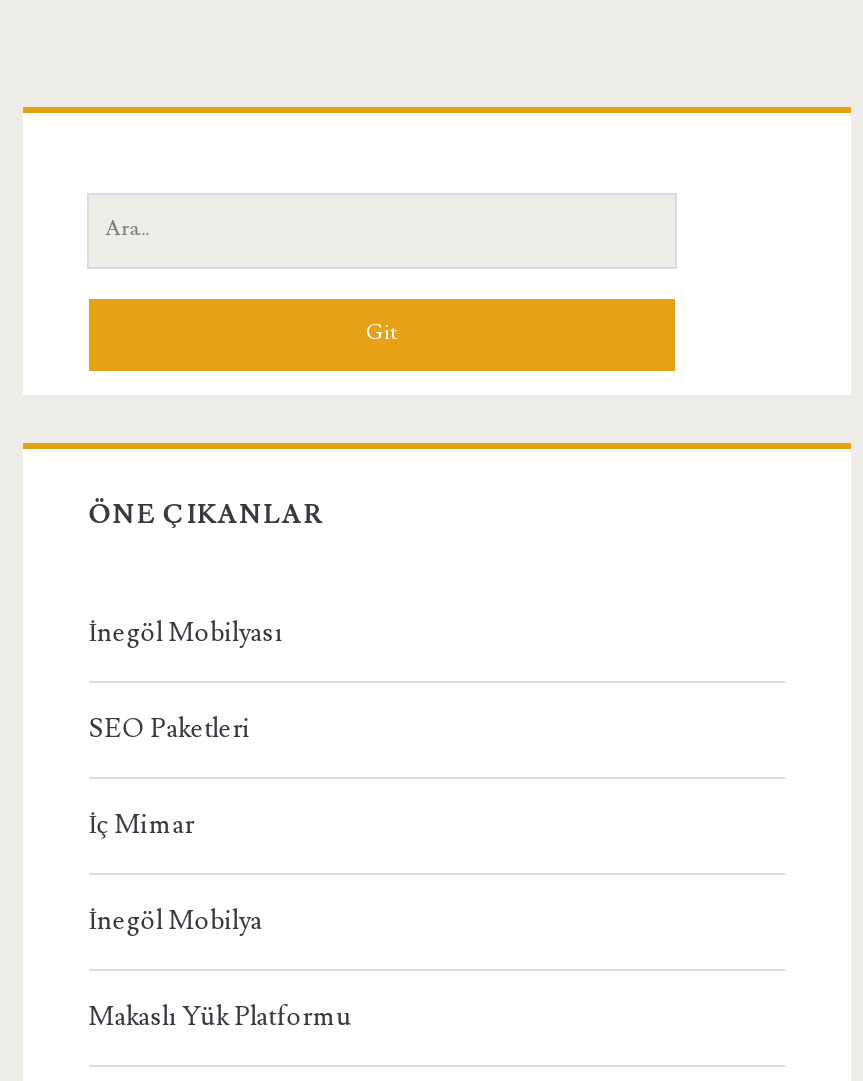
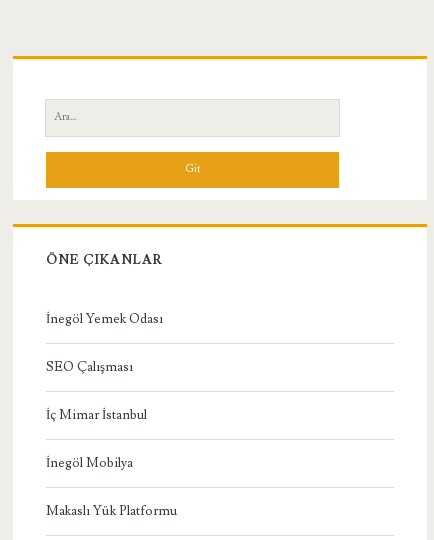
- İnegöl Mobilyası
+ İnegöl Yemek Odası

- SEO Paketleri
+ SEO Çalışması

- İç Mimar
+ İç Mimar İstanbul
